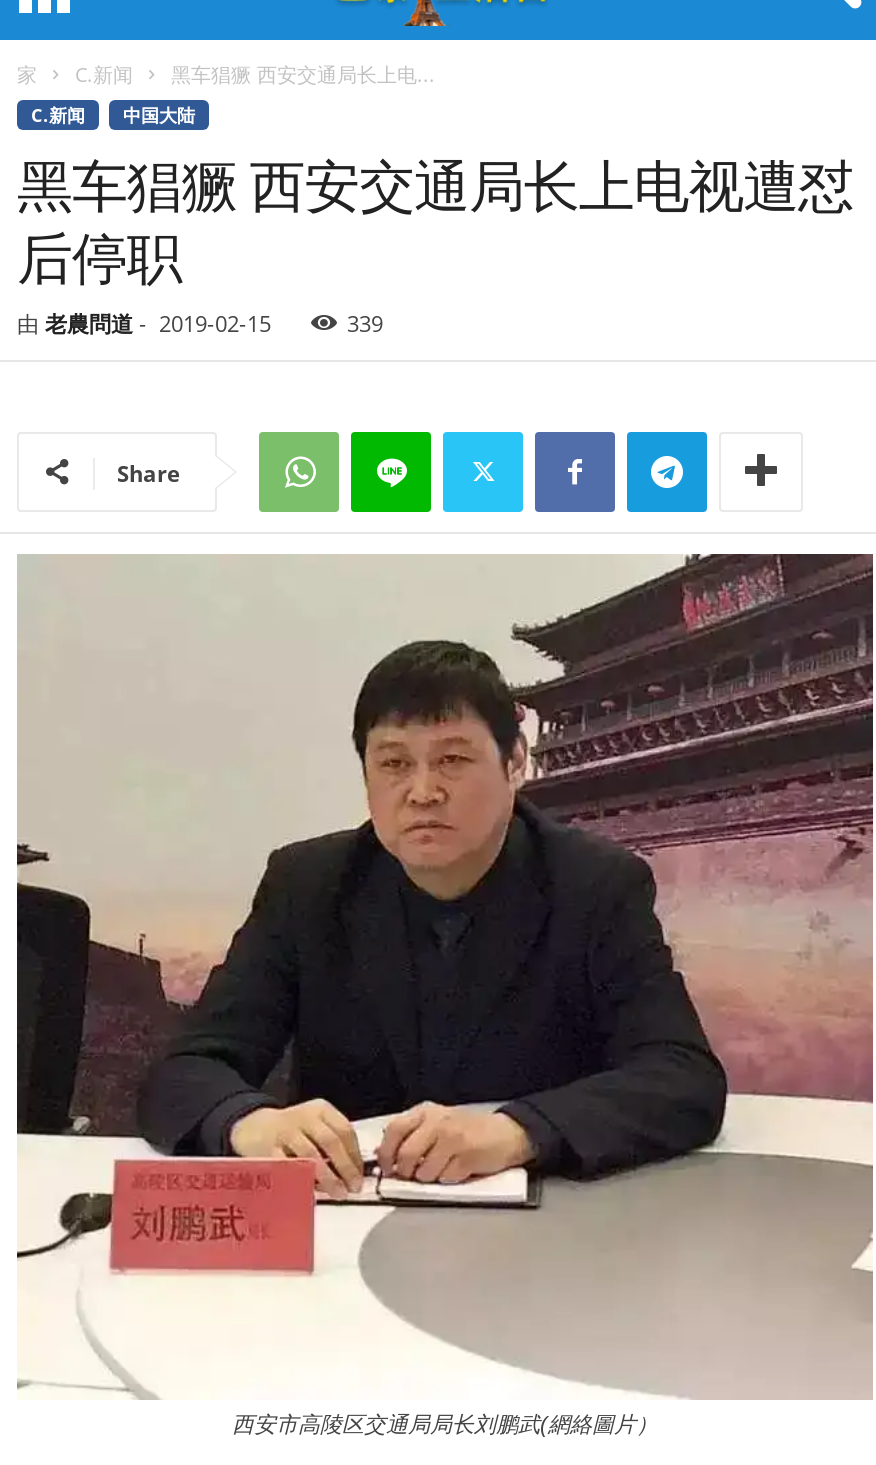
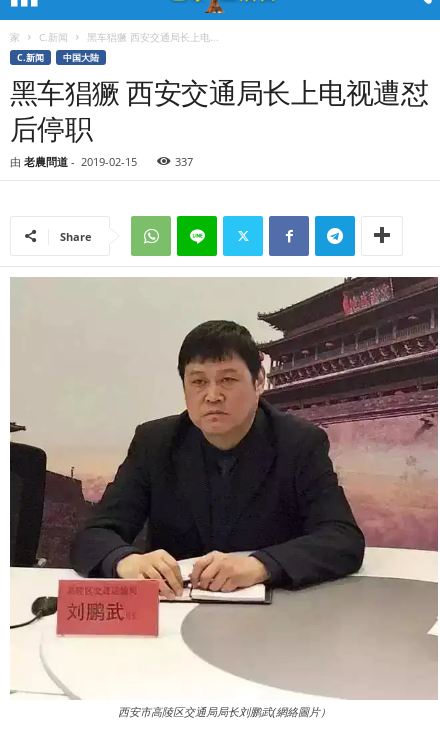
- 339
+ 337
